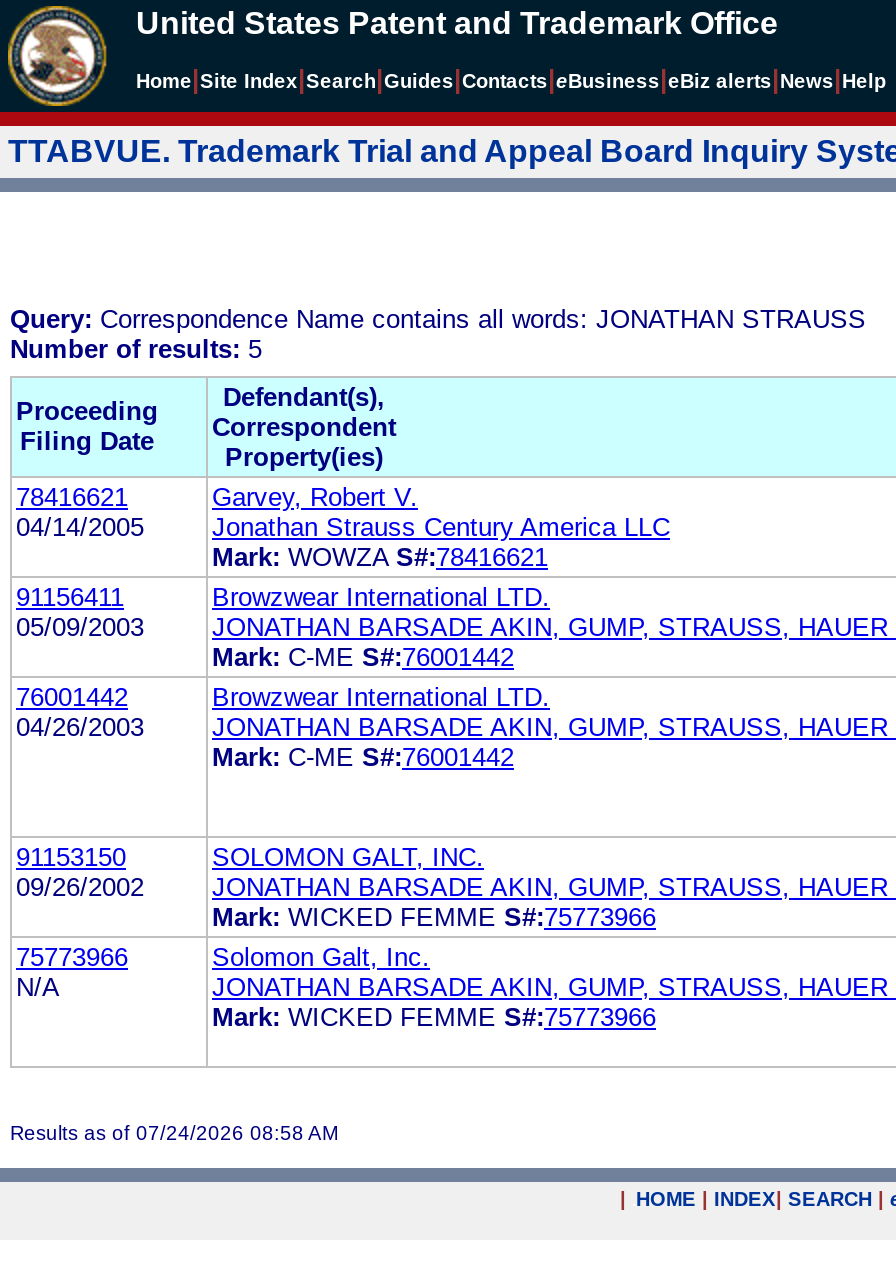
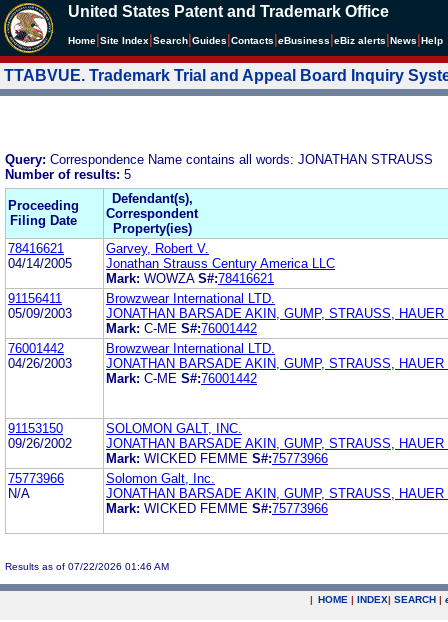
- Results as of 07/24/2026 08:58 AM
+ Results as of 07/22/2026 01:46 AM
